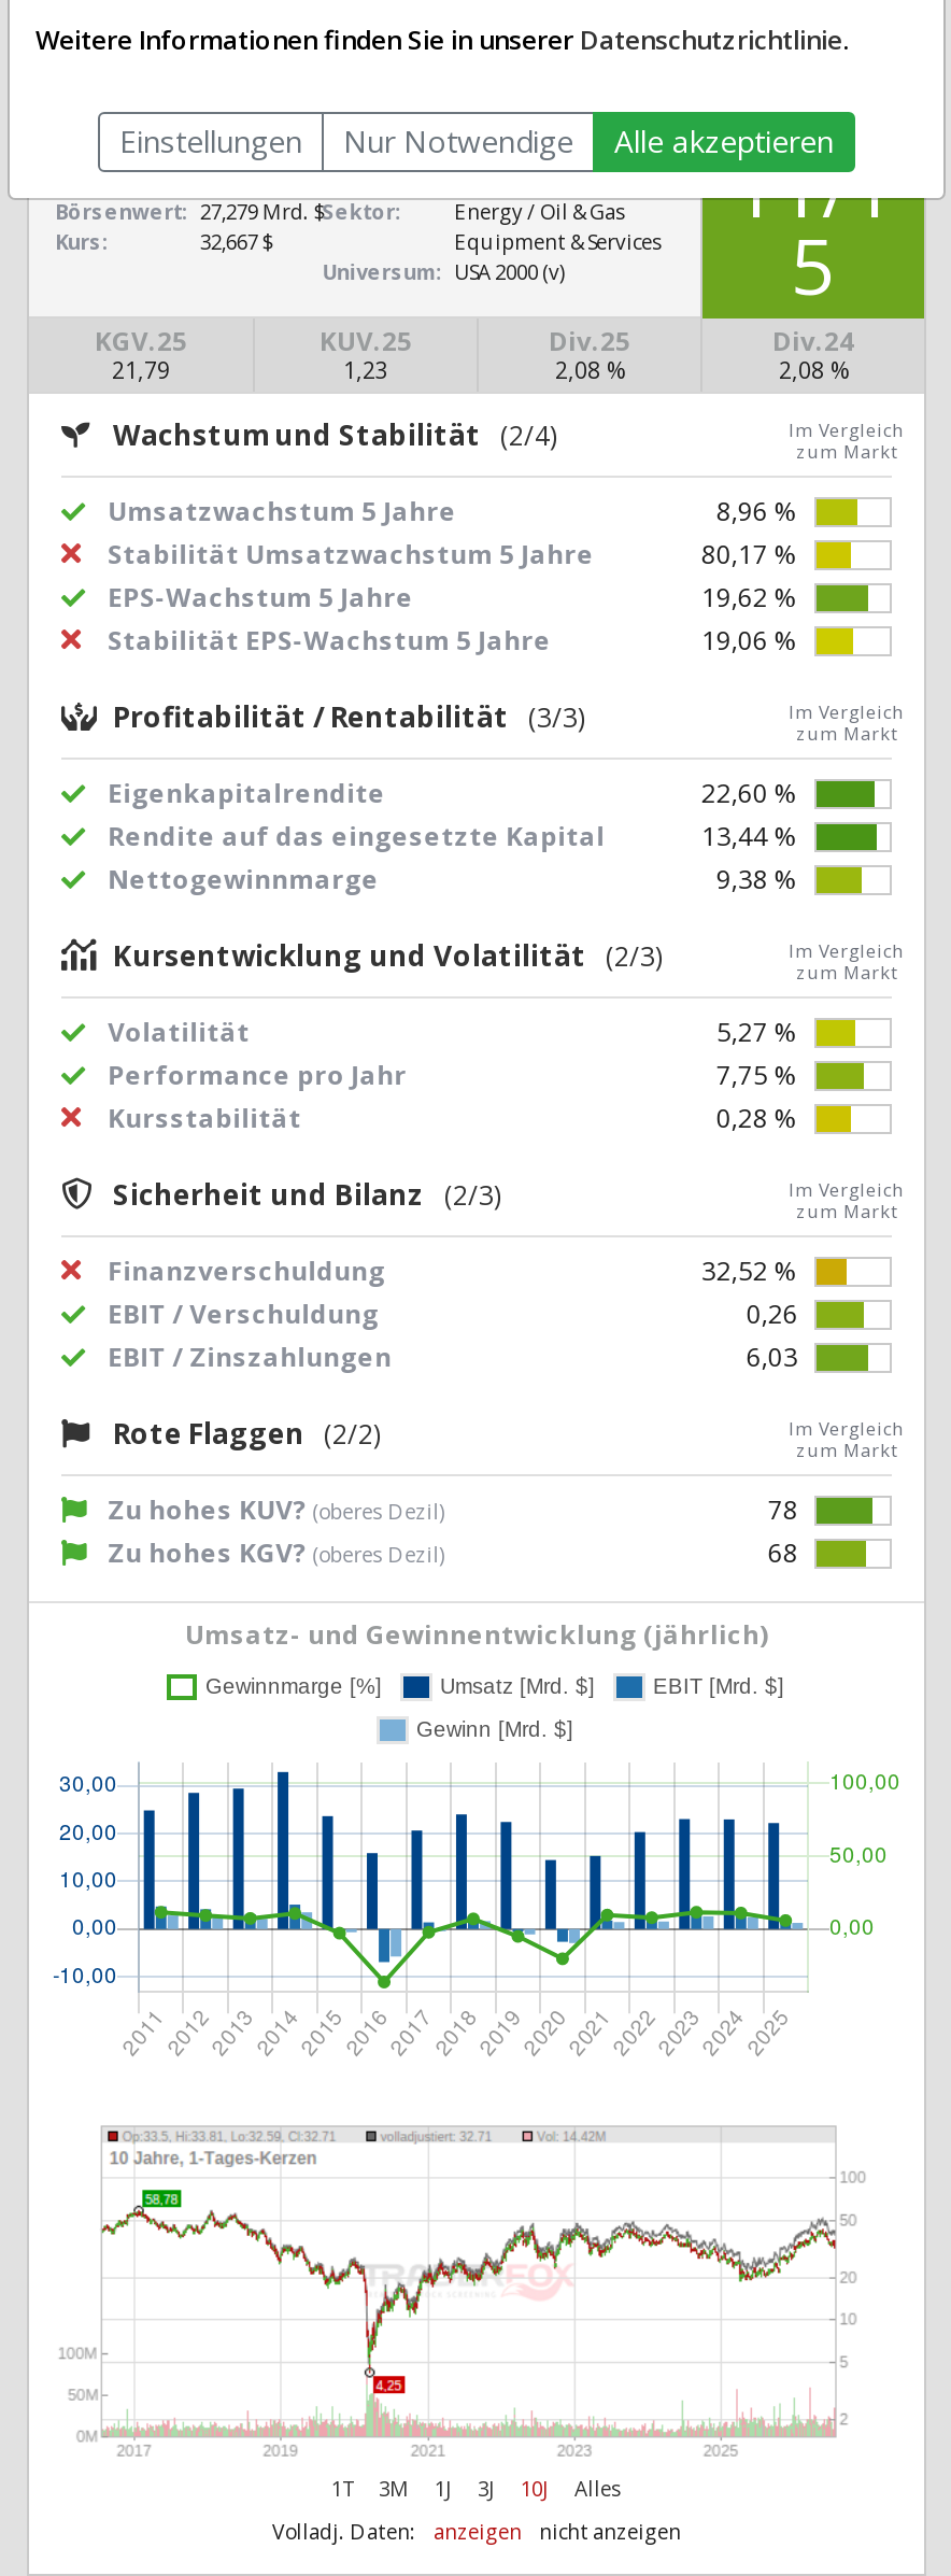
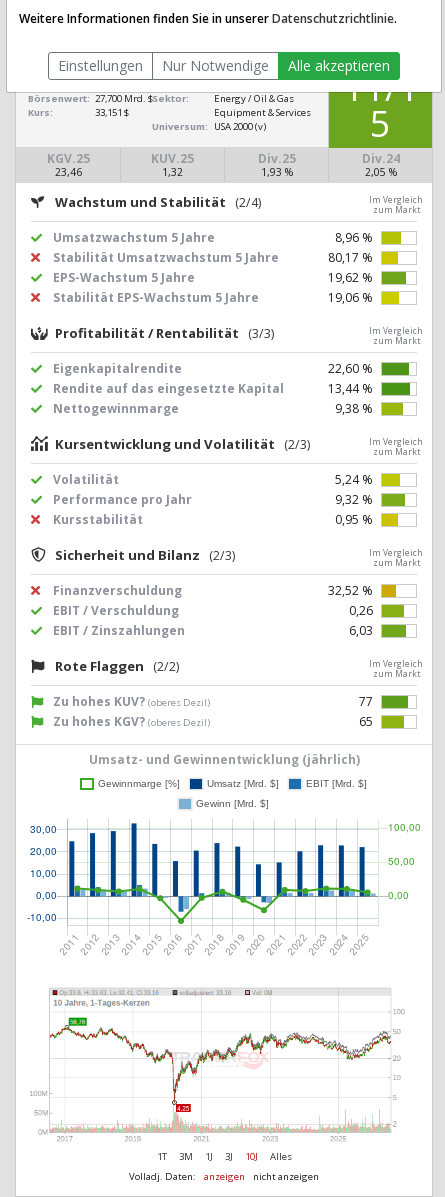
- Börsenwert: 27,279 Mrd. $
+ Börsenwert: 27,700 Mrd. $

- 32,667 $
+ 33,151 $

- 21,79
+ 23,46

- 1,23
+ 1,32

- 2,08 %
+ 1,93 %

- 2,08 %
+ 2,05 %

- 5,27 %
+ 5,24 %

- 7,75 %
+ 9,32 %

- 0,28 %
+ 0,95 %

- 78
+ 77

- 68
+ 65
